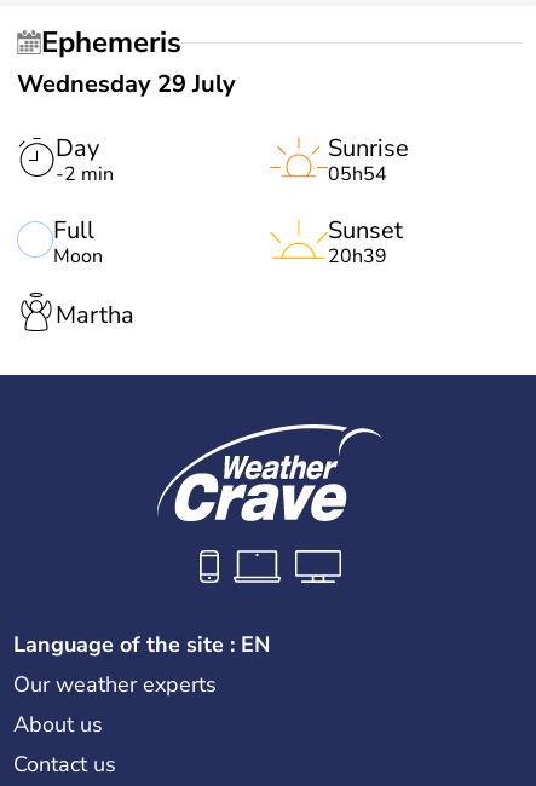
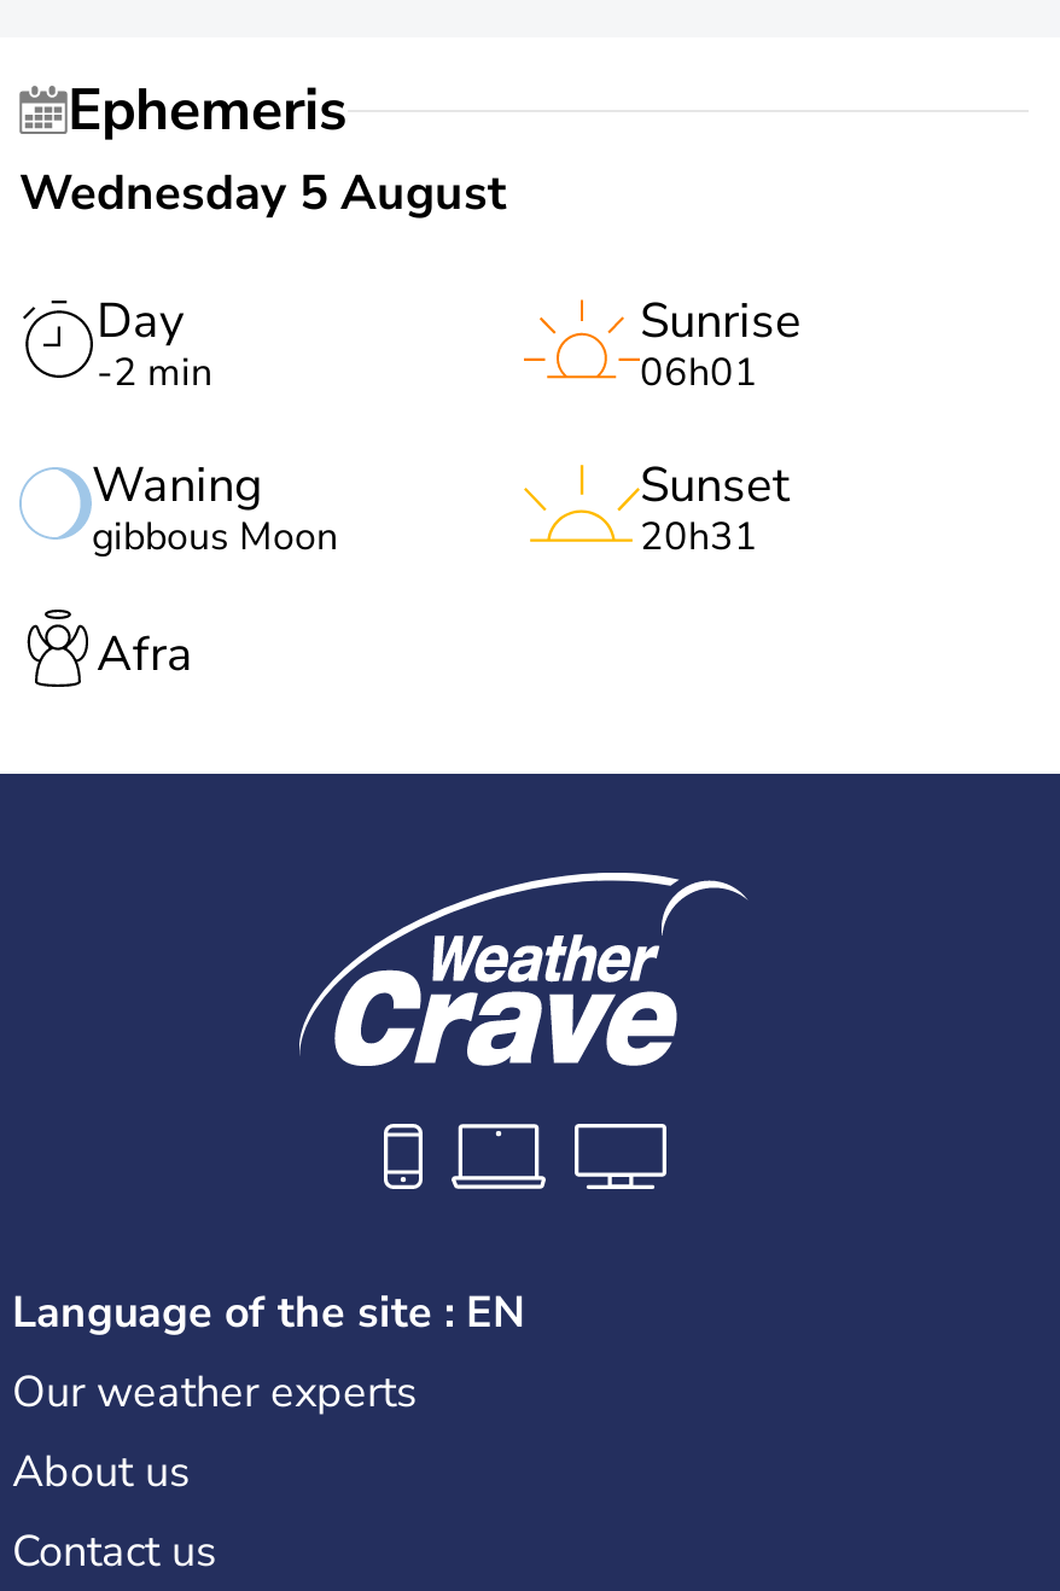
- Wednesday 29 July
+ Wednesday 5 August

- 05h54
+ 06h01

- Full
- Moon
+ Waning
+ gibbous Moon

- 20h39
+ 20h31

- Martha
+ Afra
